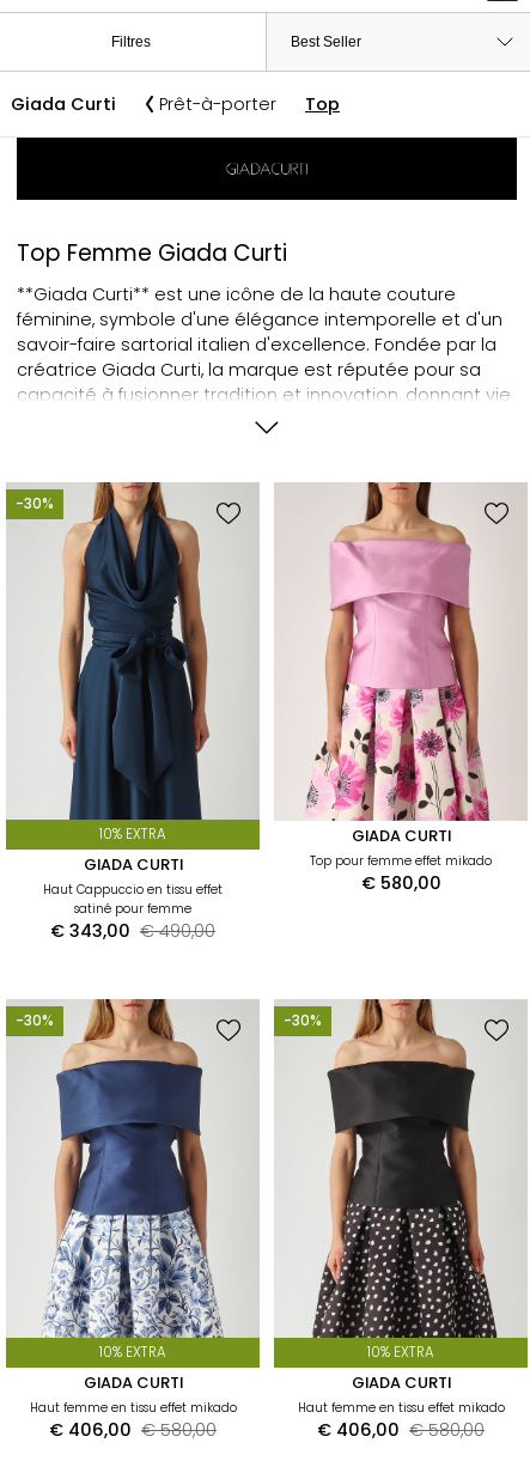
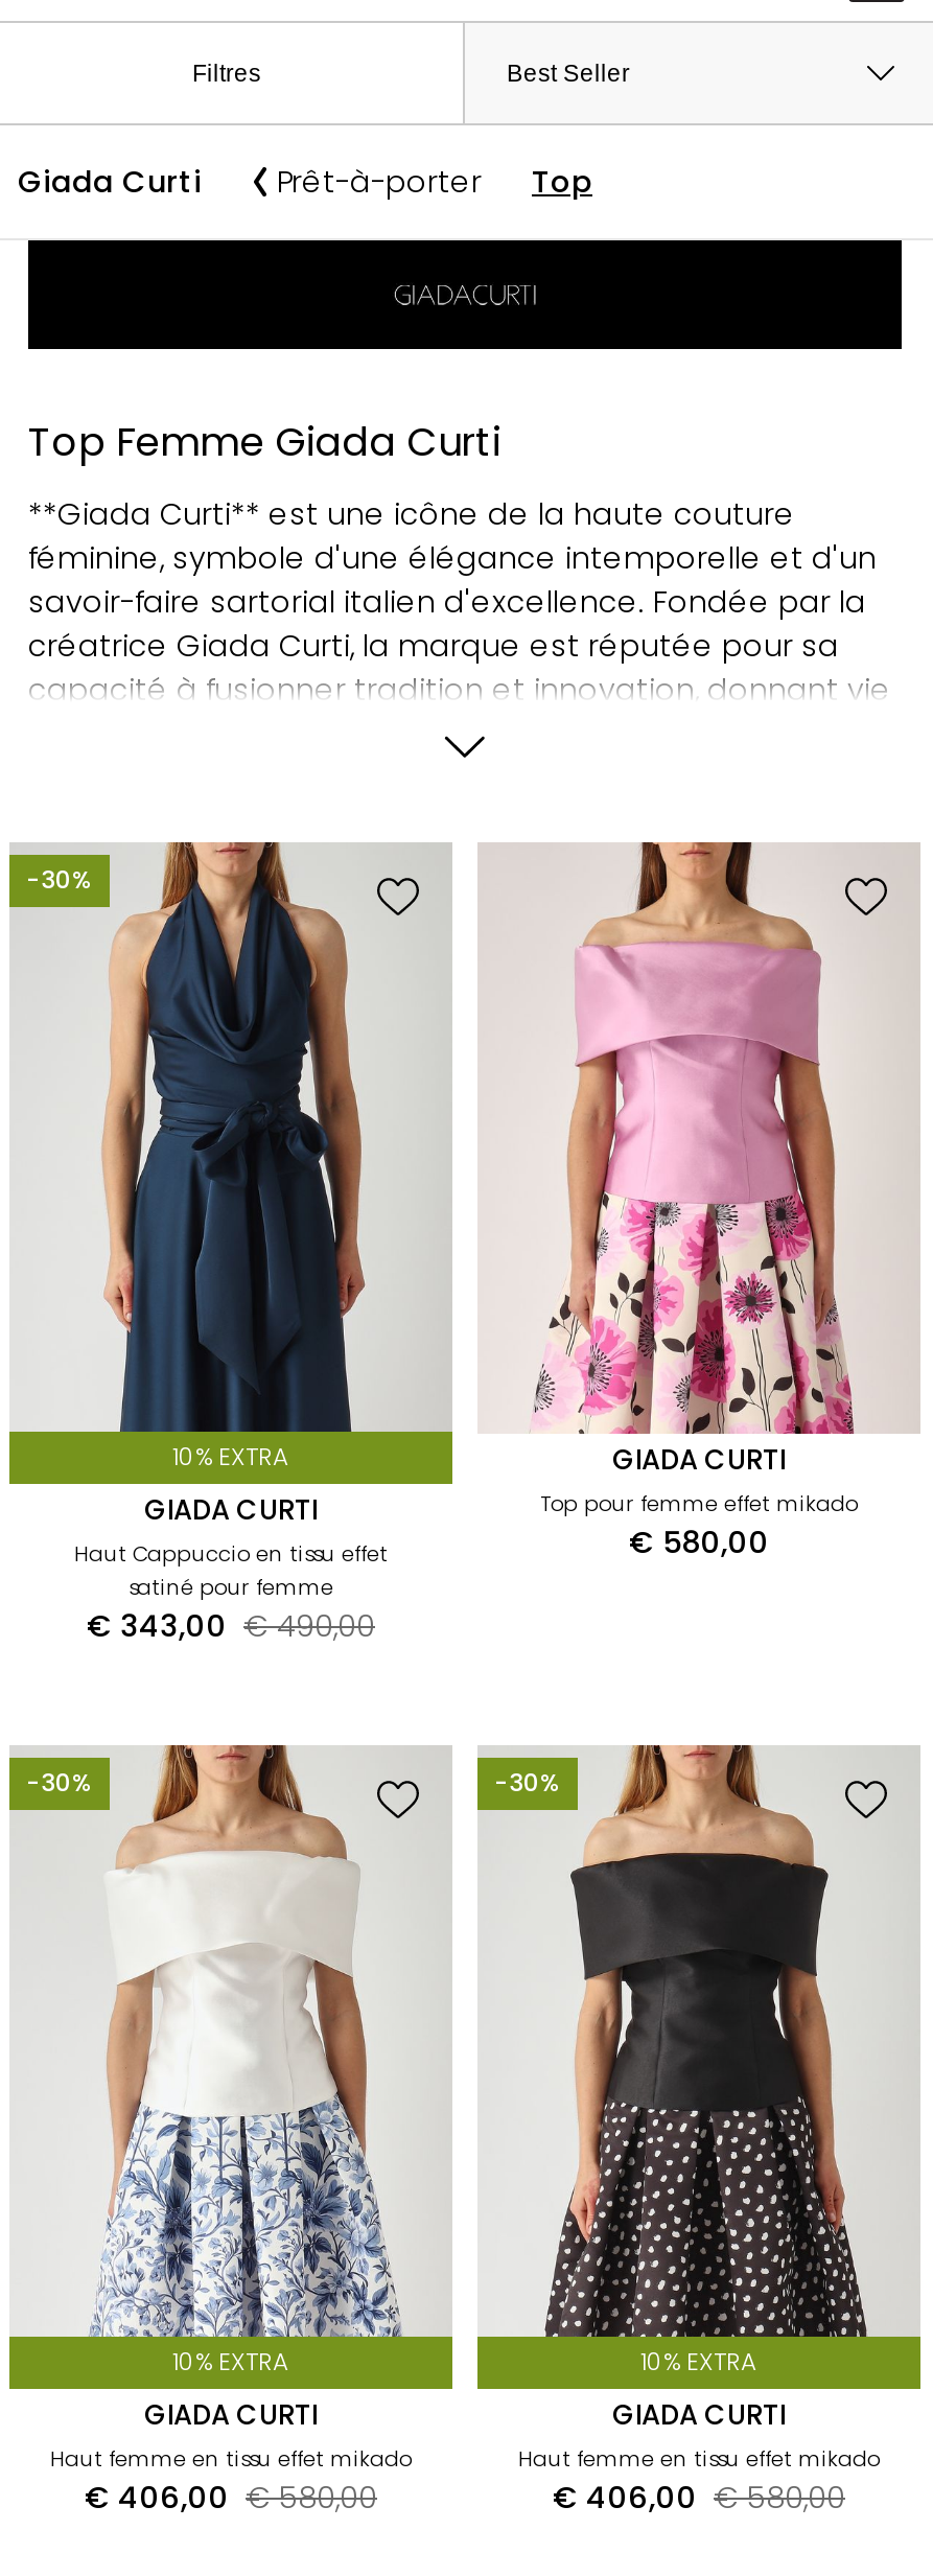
- [image]
+ [image]
